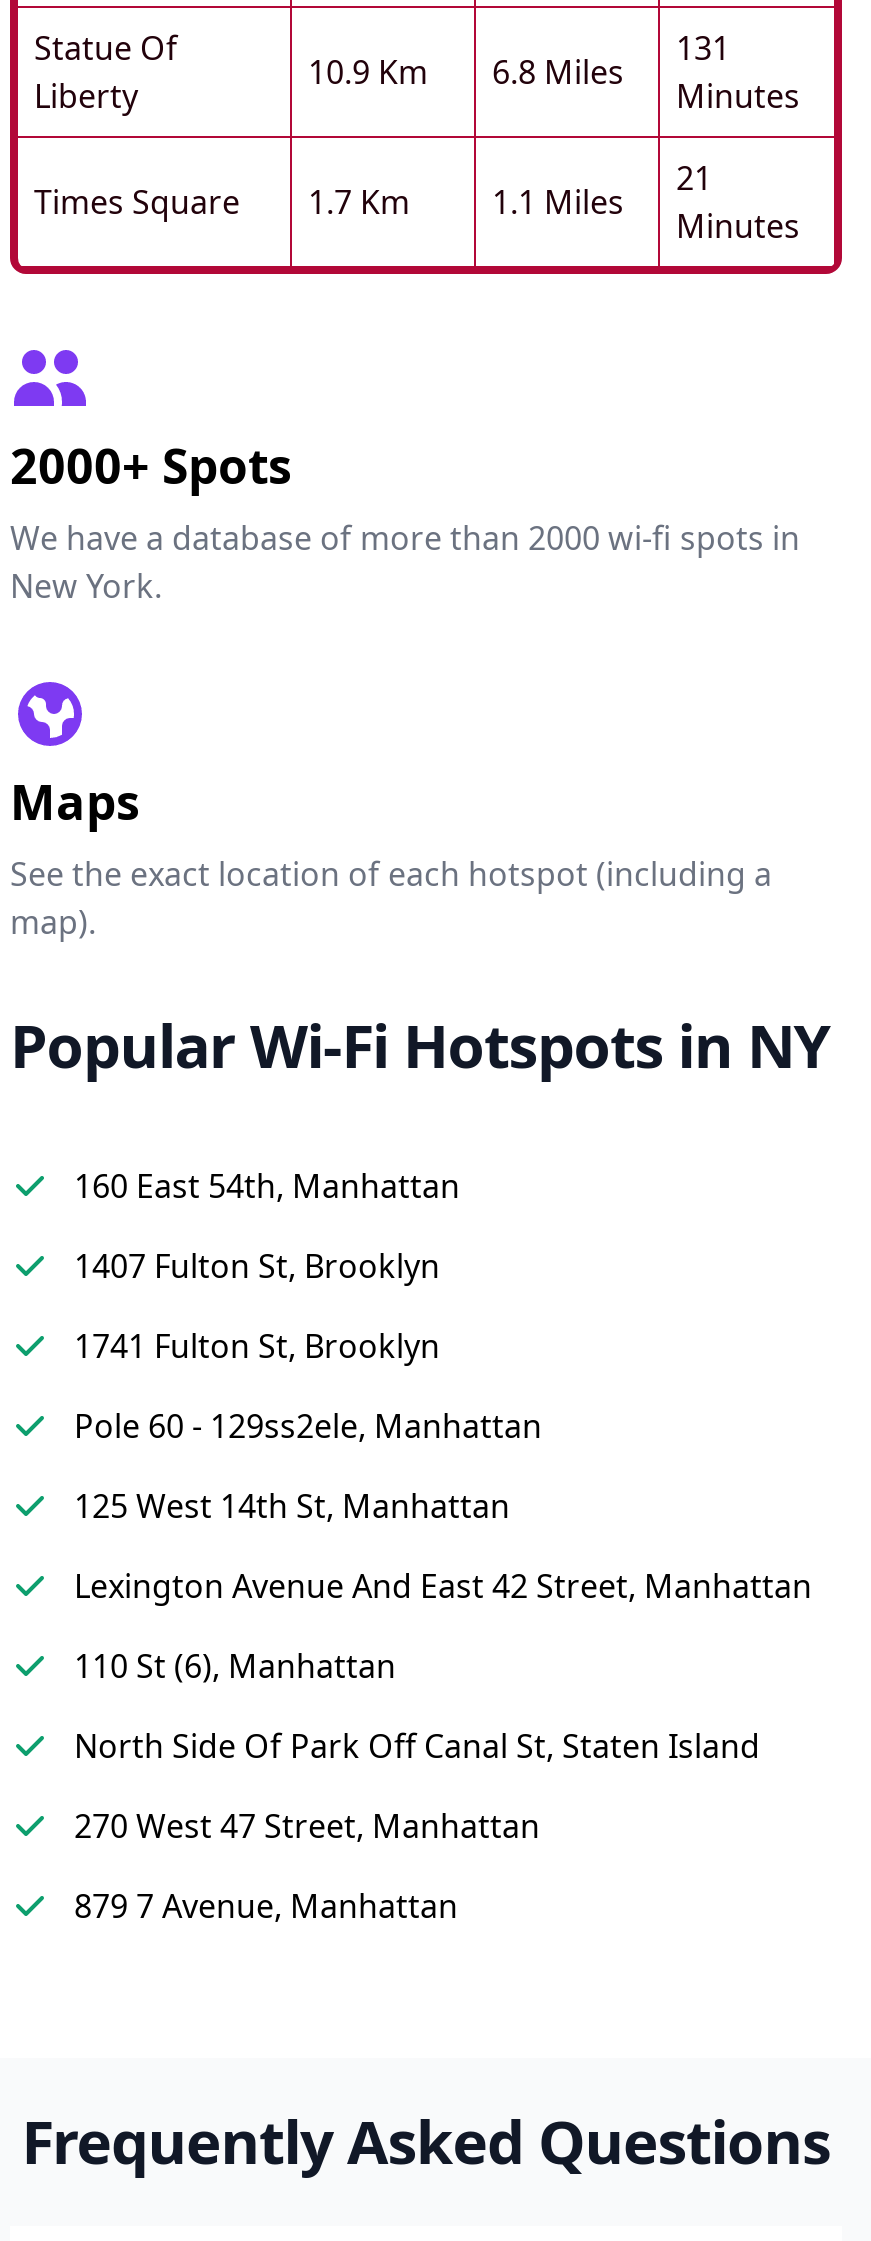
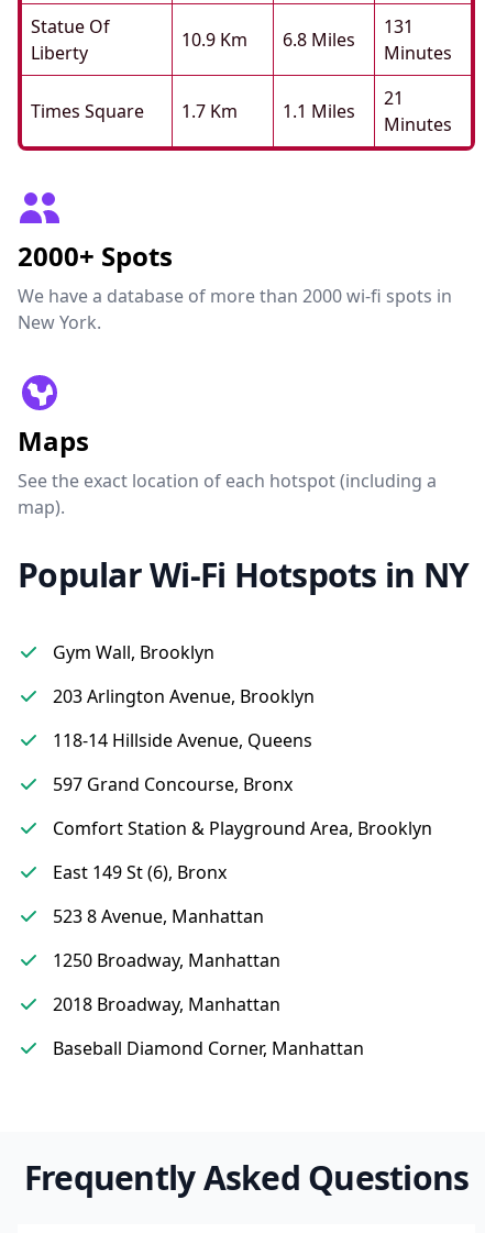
- 160 East 54th, Manhattan
+ Gym Wall, Brooklyn

- 1407 Fulton St, Brooklyn
+ 203 Arlington Avenue, Brooklyn

- 1741 Fulton St, Brooklyn
+ 118-14 Hillside Avenue, Queens

- Pole 60 - 129ss2ele, Manhattan
+ 597 Grand Concourse, Bronx

- 125 West 14th St, Manhattan
+ Comfort Station & Playground Area, Brooklyn

- Lexington Avenue And East 42 Street, Manhattan
+ East 149 St (6), Bronx

- 110 St (6), Manhattan
+ 523 8 Avenue, Manhattan

- North Side Of Park Off Canal St, Staten Island
+ 1250 Broadway, Manhattan

- 270 West 47 Street, Manhattan
+ 2018 Broadway, Manhattan

- 879 7 Avenue, Manhattan
+ Baseball Diamond Corner, Manhattan
